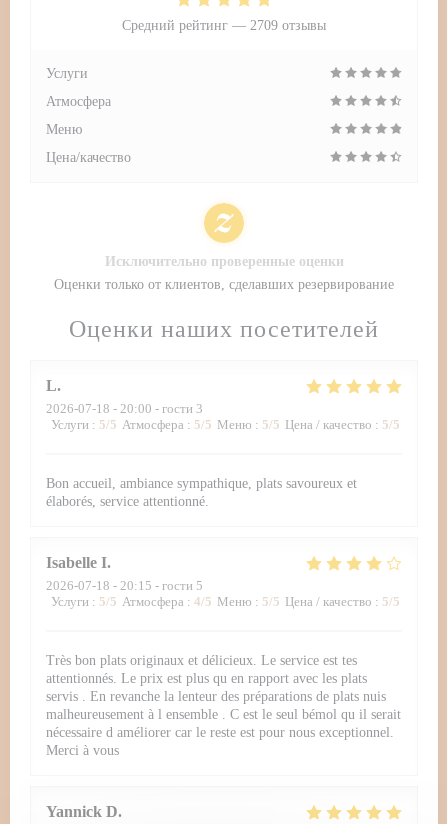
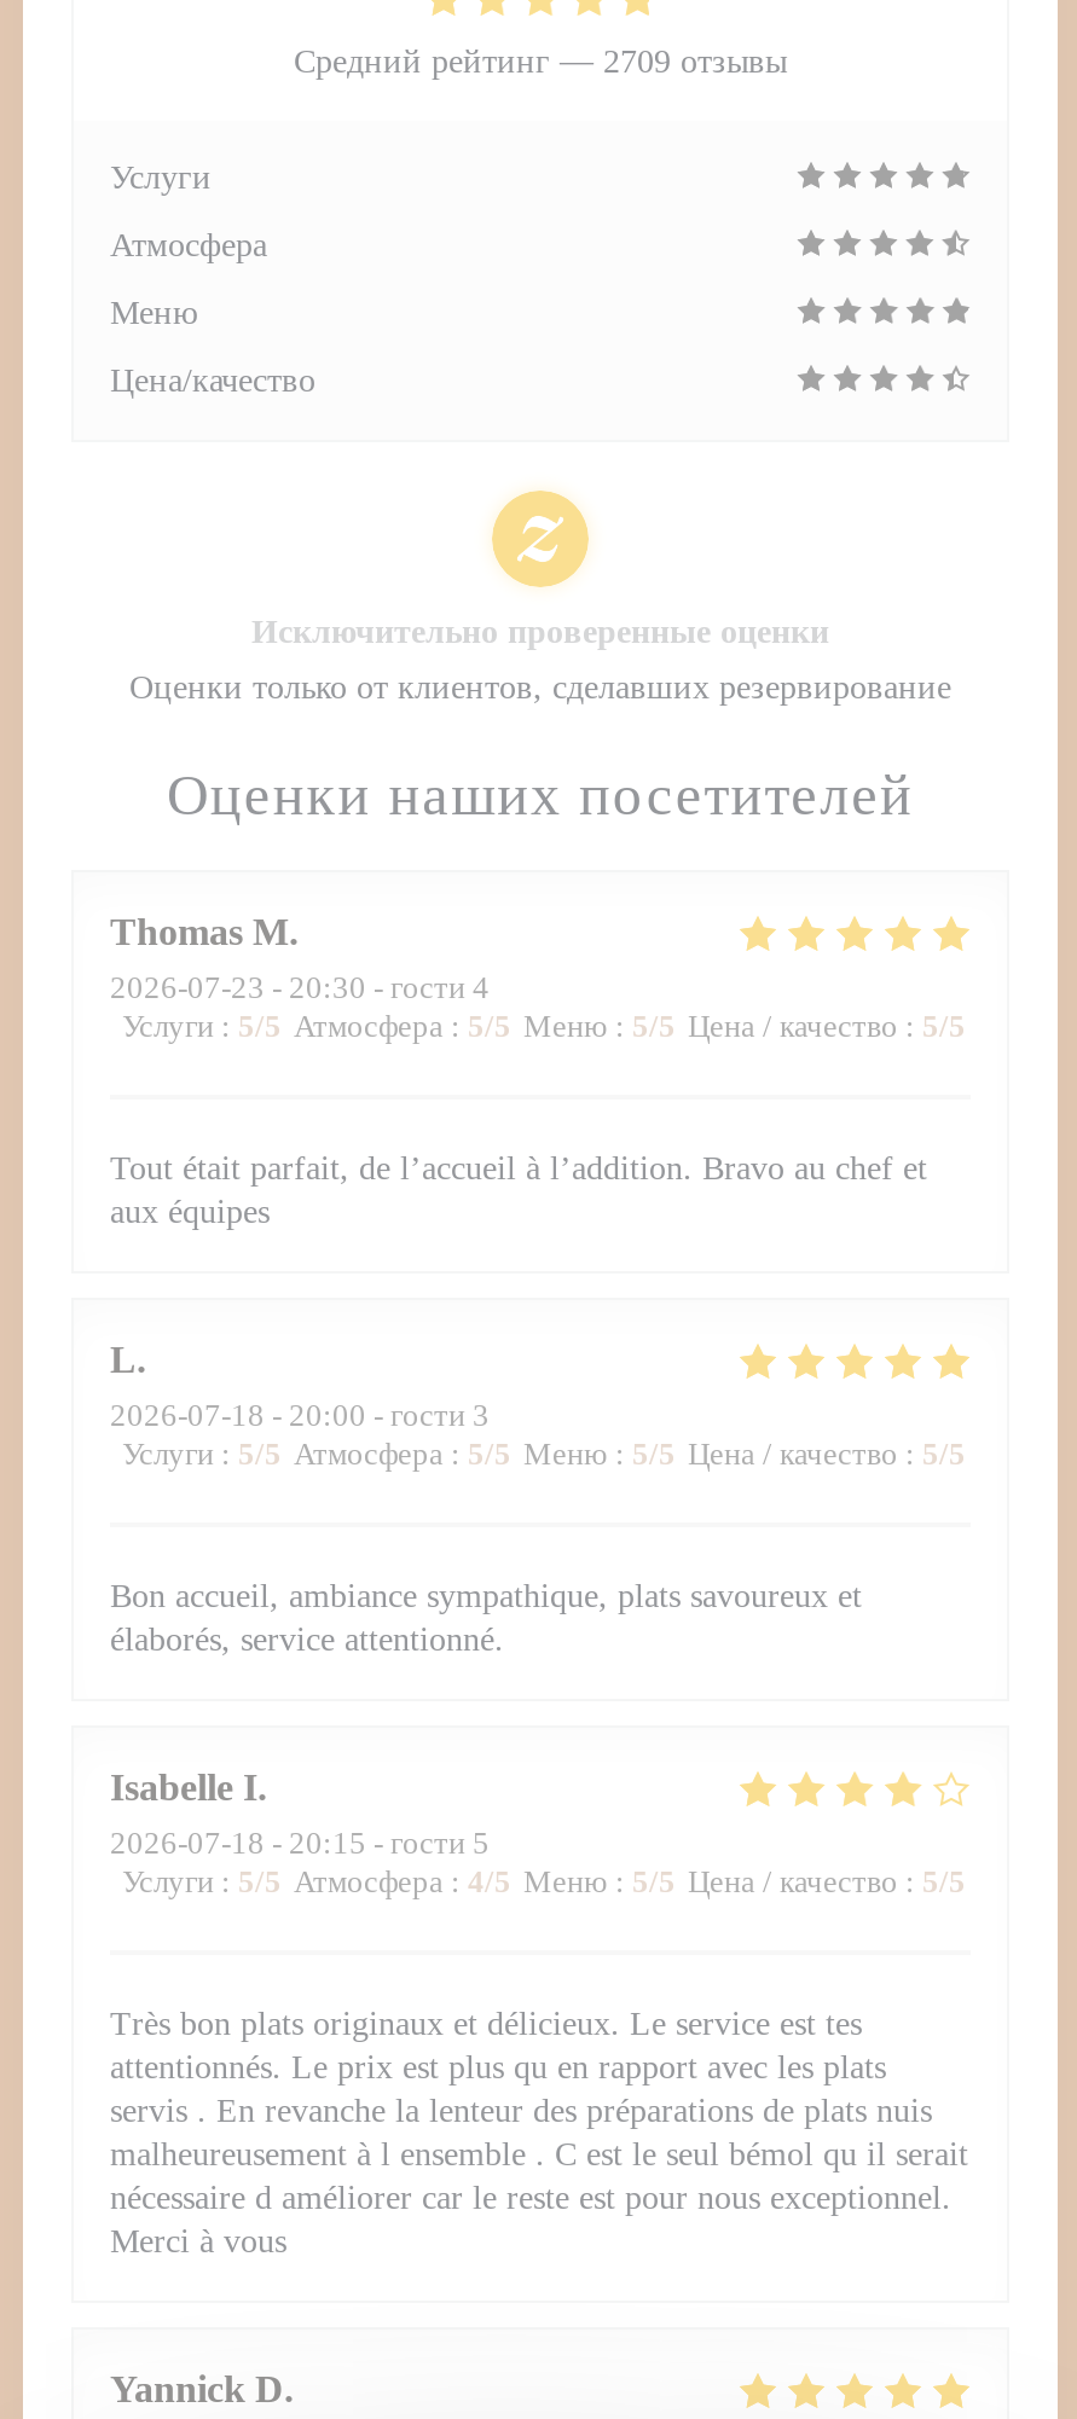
+ Thomas M
+ 2026-07-23 - 20:30 - гости 4
+ Услуги: 5/5 Атмосфера: 5/5 Меню: 5/5 Цена / качество: 5/5

+ Tout était parfait, de l’accueil à l’addition. Bravo au chef et
+ aux équipes
